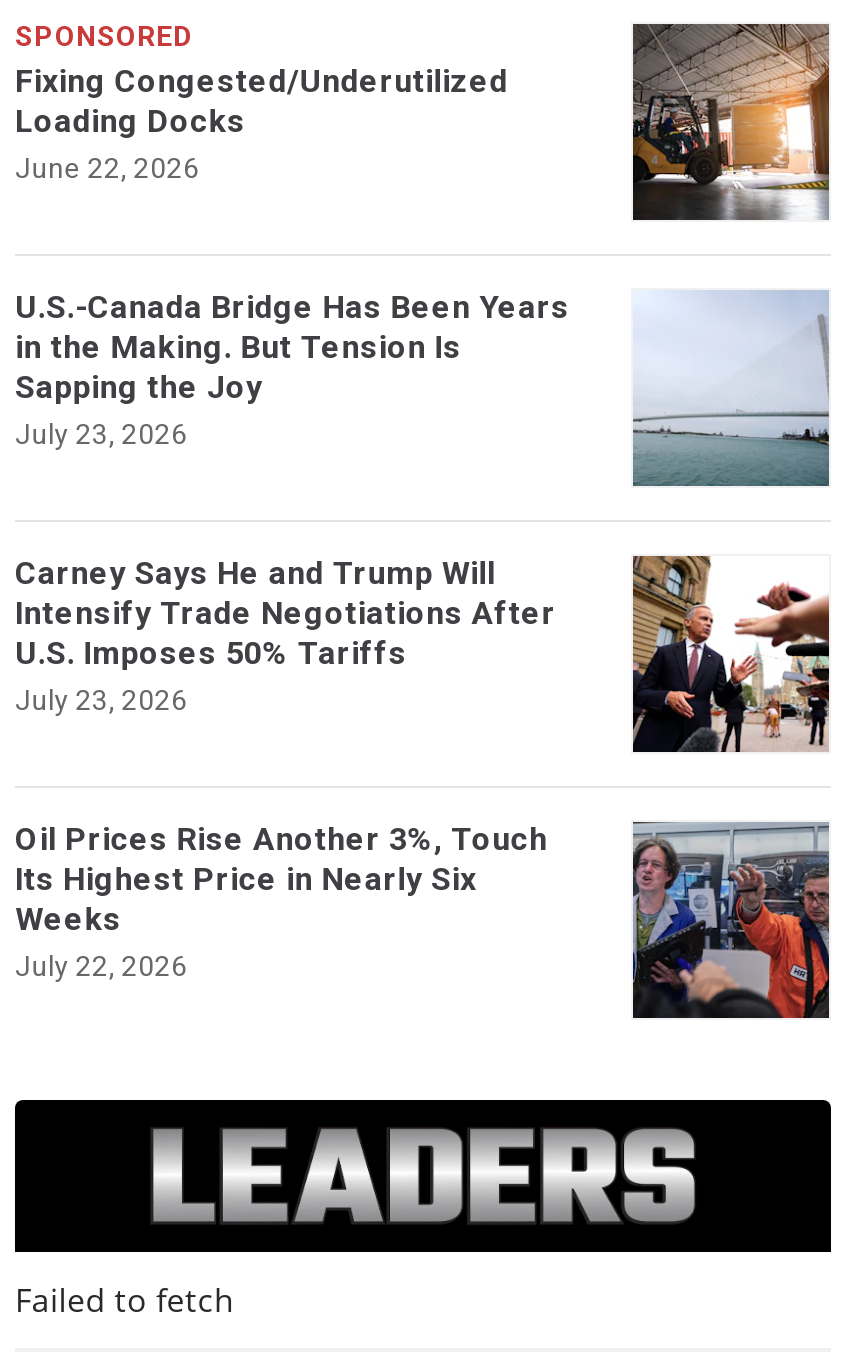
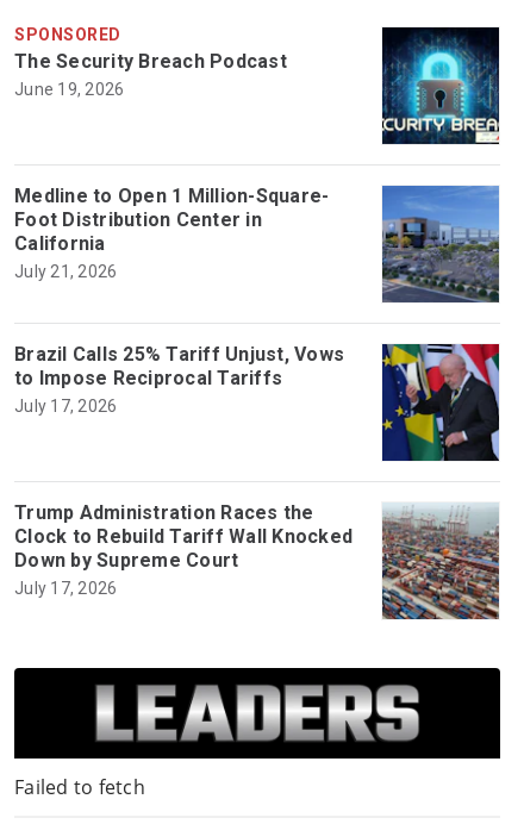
- [image]
+ [image]

- Fixing Congested/Underutilized
- Loading Docks
- June 22, 2026
+ The Security Breach Podcast
+ June 19, 2026

- U.S.-Canada Bridge Has Been Years
- in the Making. But Tension Is
- Sapping the Joy
- July 23, 2026
+ Medline to Open 1 Million-Square-
+ Foot Distribution Center in
+ California
+ July 21, 2026

- [image]
+ [image]

- [image]
- Carney Says He and Trump Will
- Intensify Trade Negotiations After
- U.S. Imposes 50% Tariffs
- July 23, 2026
+ [image]
+ Brazil Calls 25% Tariff Unjust, Vows
+ to Impose Reciprocal Tariffs
+ July 17, 2026

- Oil Prices Rise Another 3%, Touch
- Its Highest Price in Nearly Six
- Weeks
- July 22, 2026
+ Trump Administration Races the
+ Clock to Rebuild Tariff Wall Knocked
+ Down by Supreme Court
+ July 17, 2026

- [image]
+ [image]
